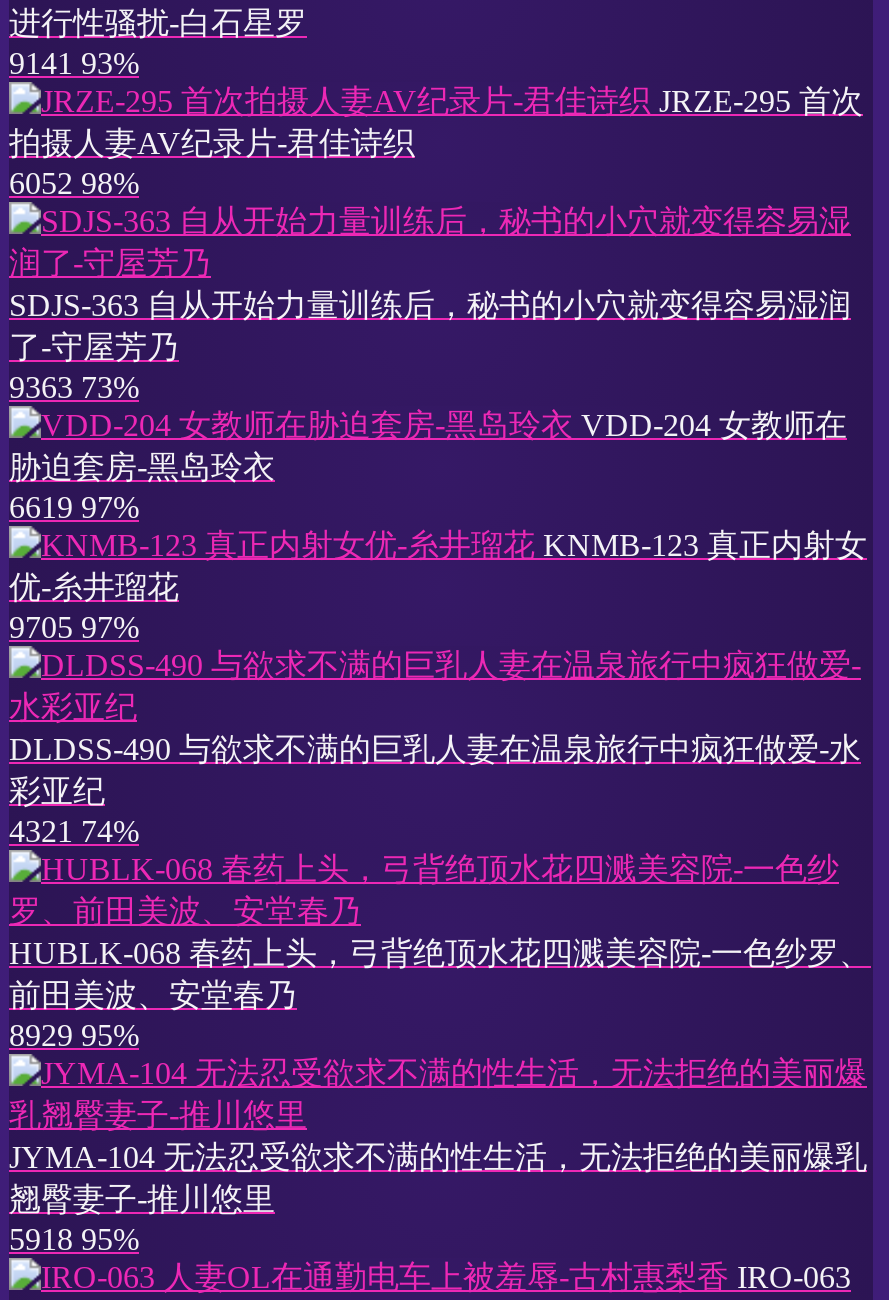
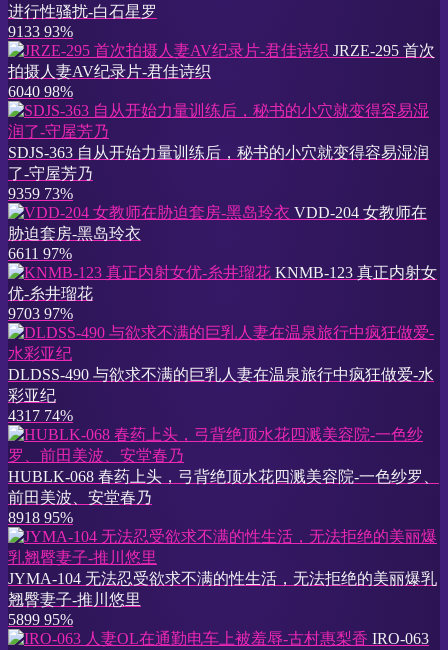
- 9141 93%
+ 9133 93%

- 6052 98%
+ 6040 98%

- 9363 73%
+ 9359 73%

- 6619 97%
+ 6611 97%

- 9705 97%
+ 9703 97%

- 4321 74%
+ 4317 74%

- 8929 95%
+ 8918 95%

- 5918 95%
+ 5899 95%
